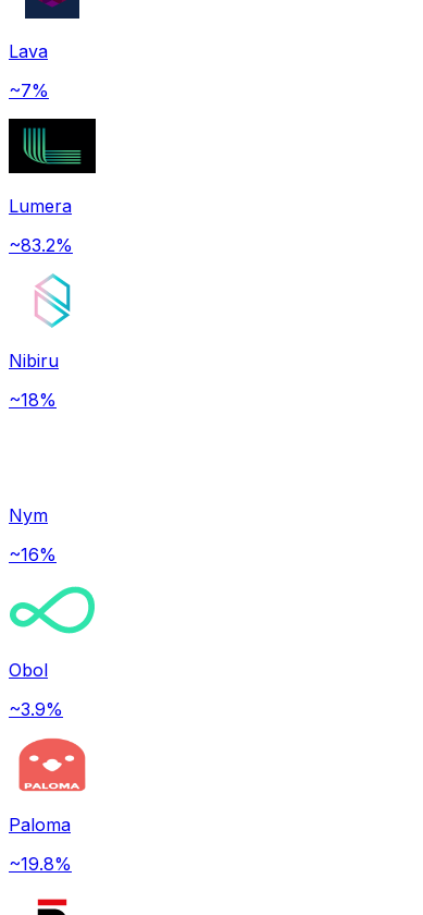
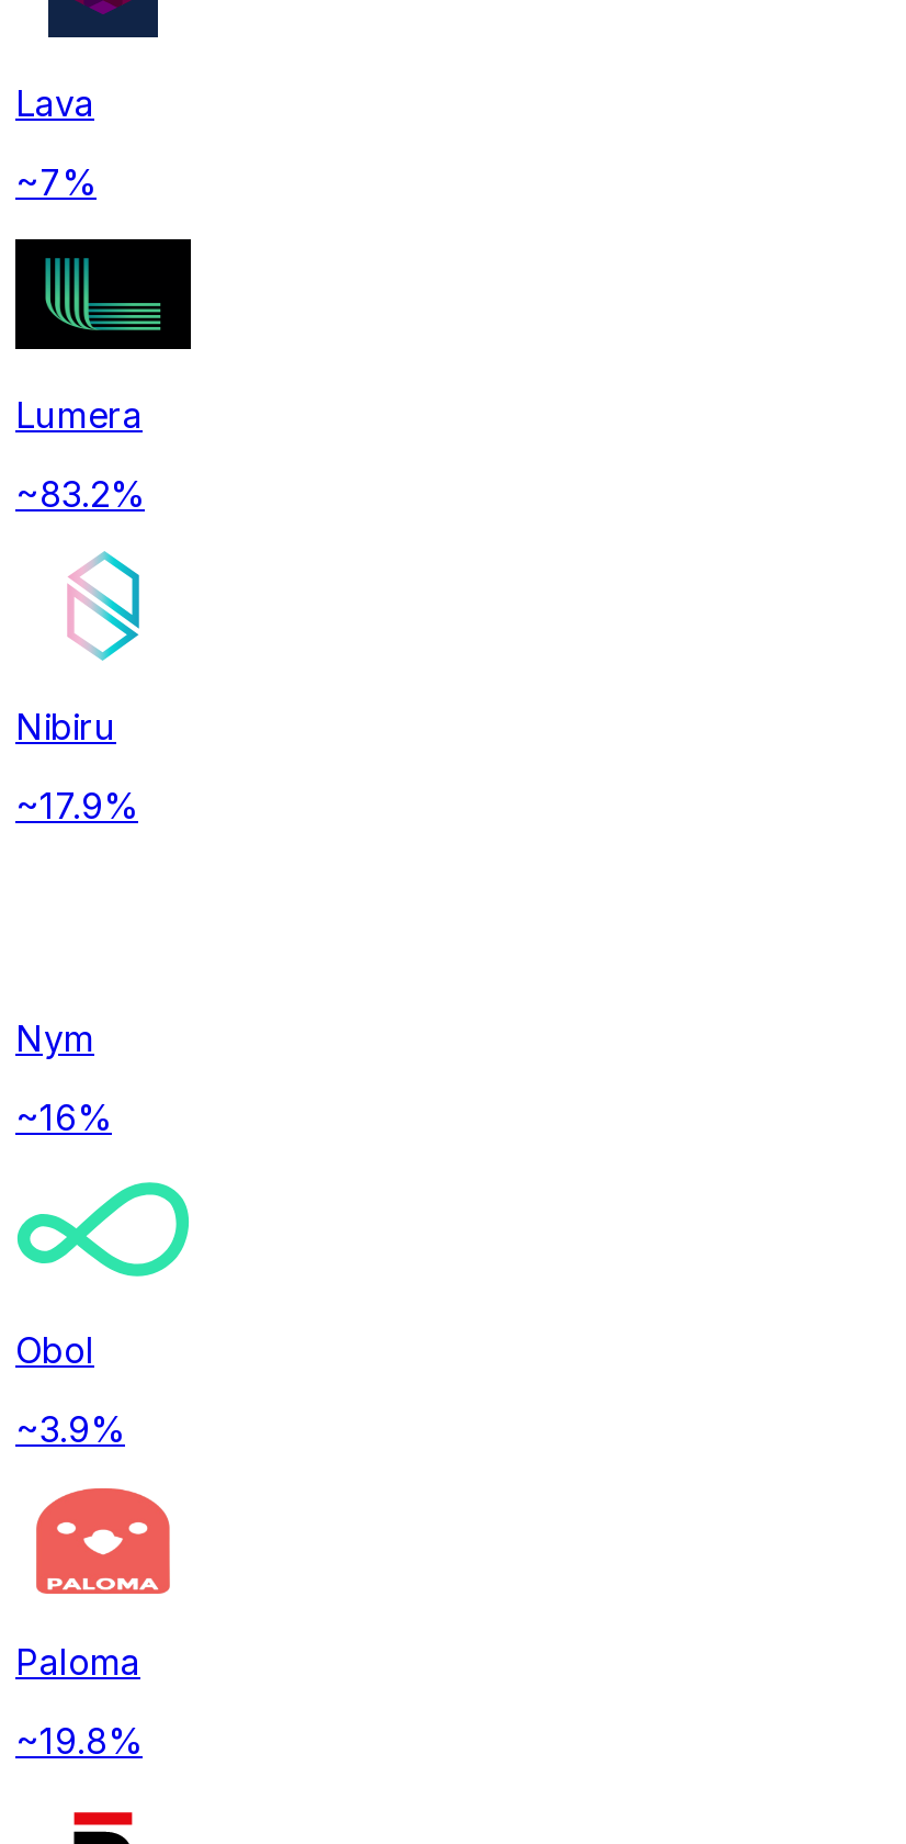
- ~18%
+ ~17.9%
